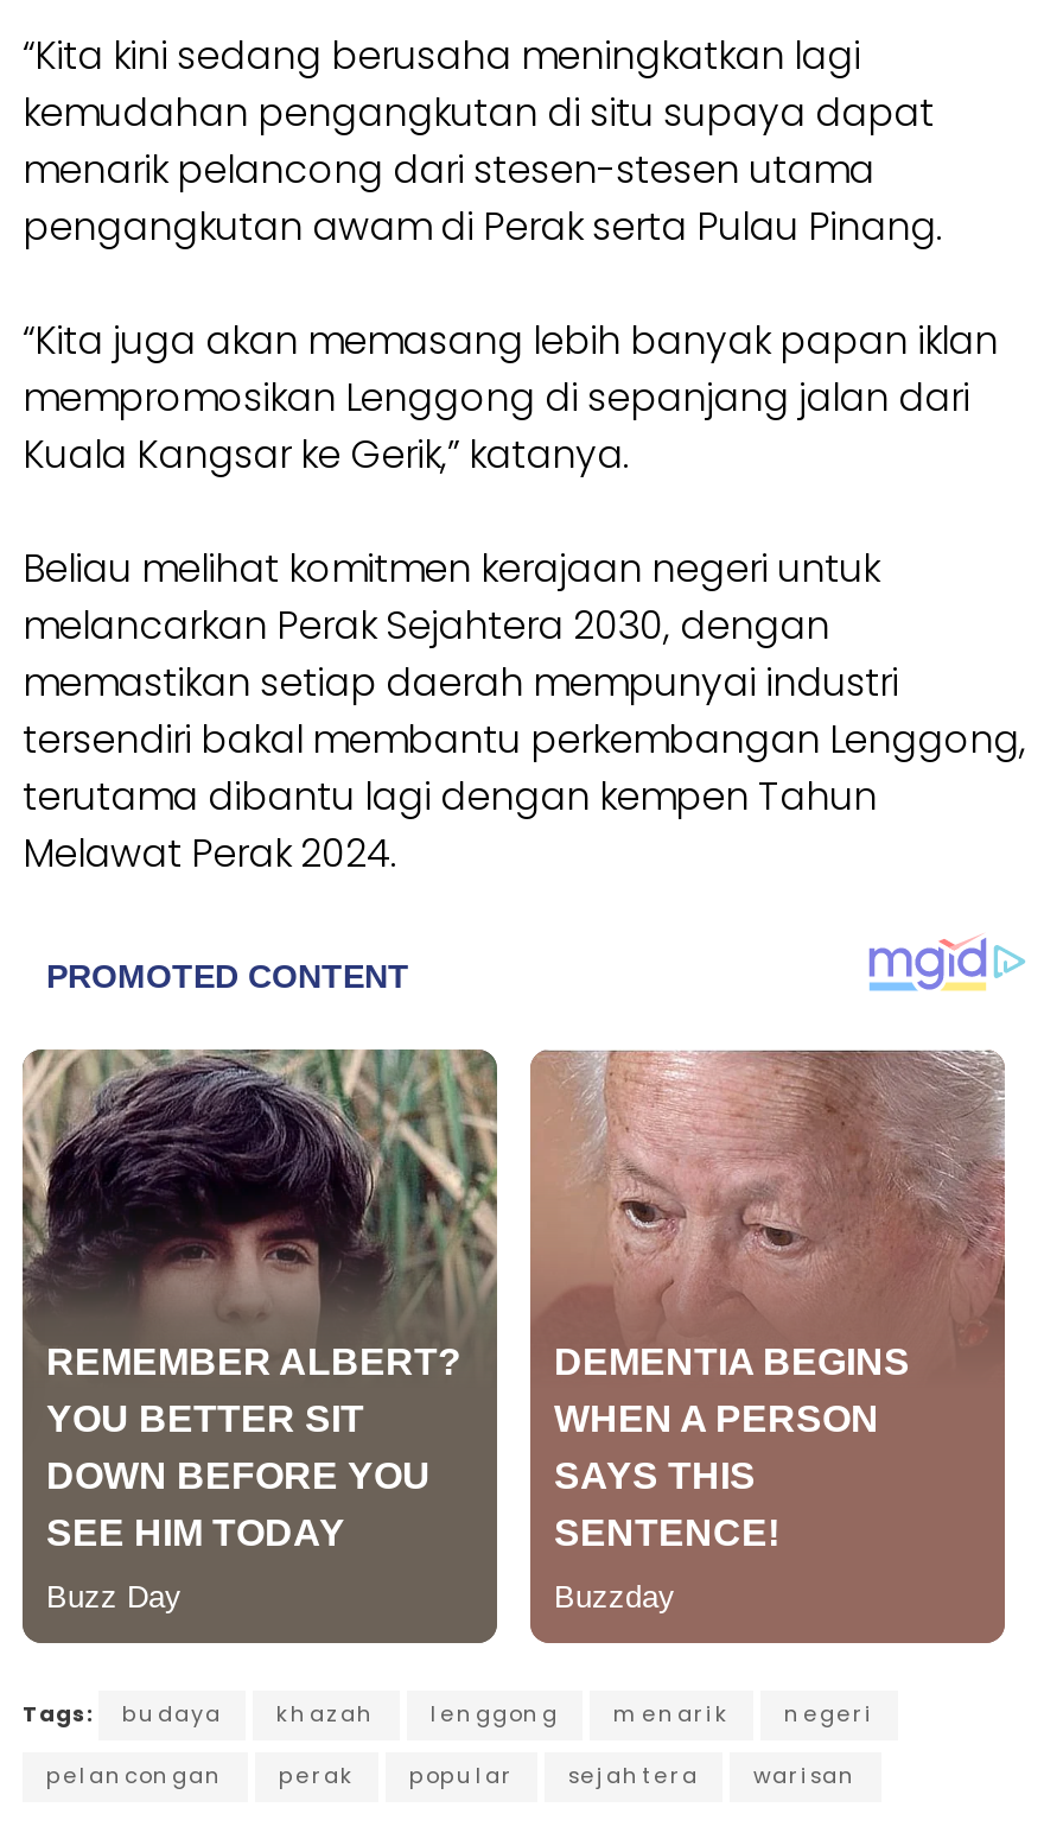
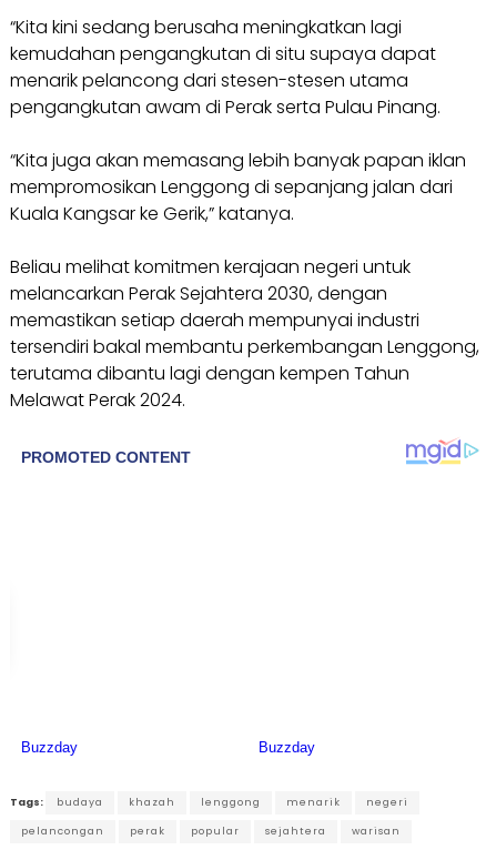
- [image]

- [image]
